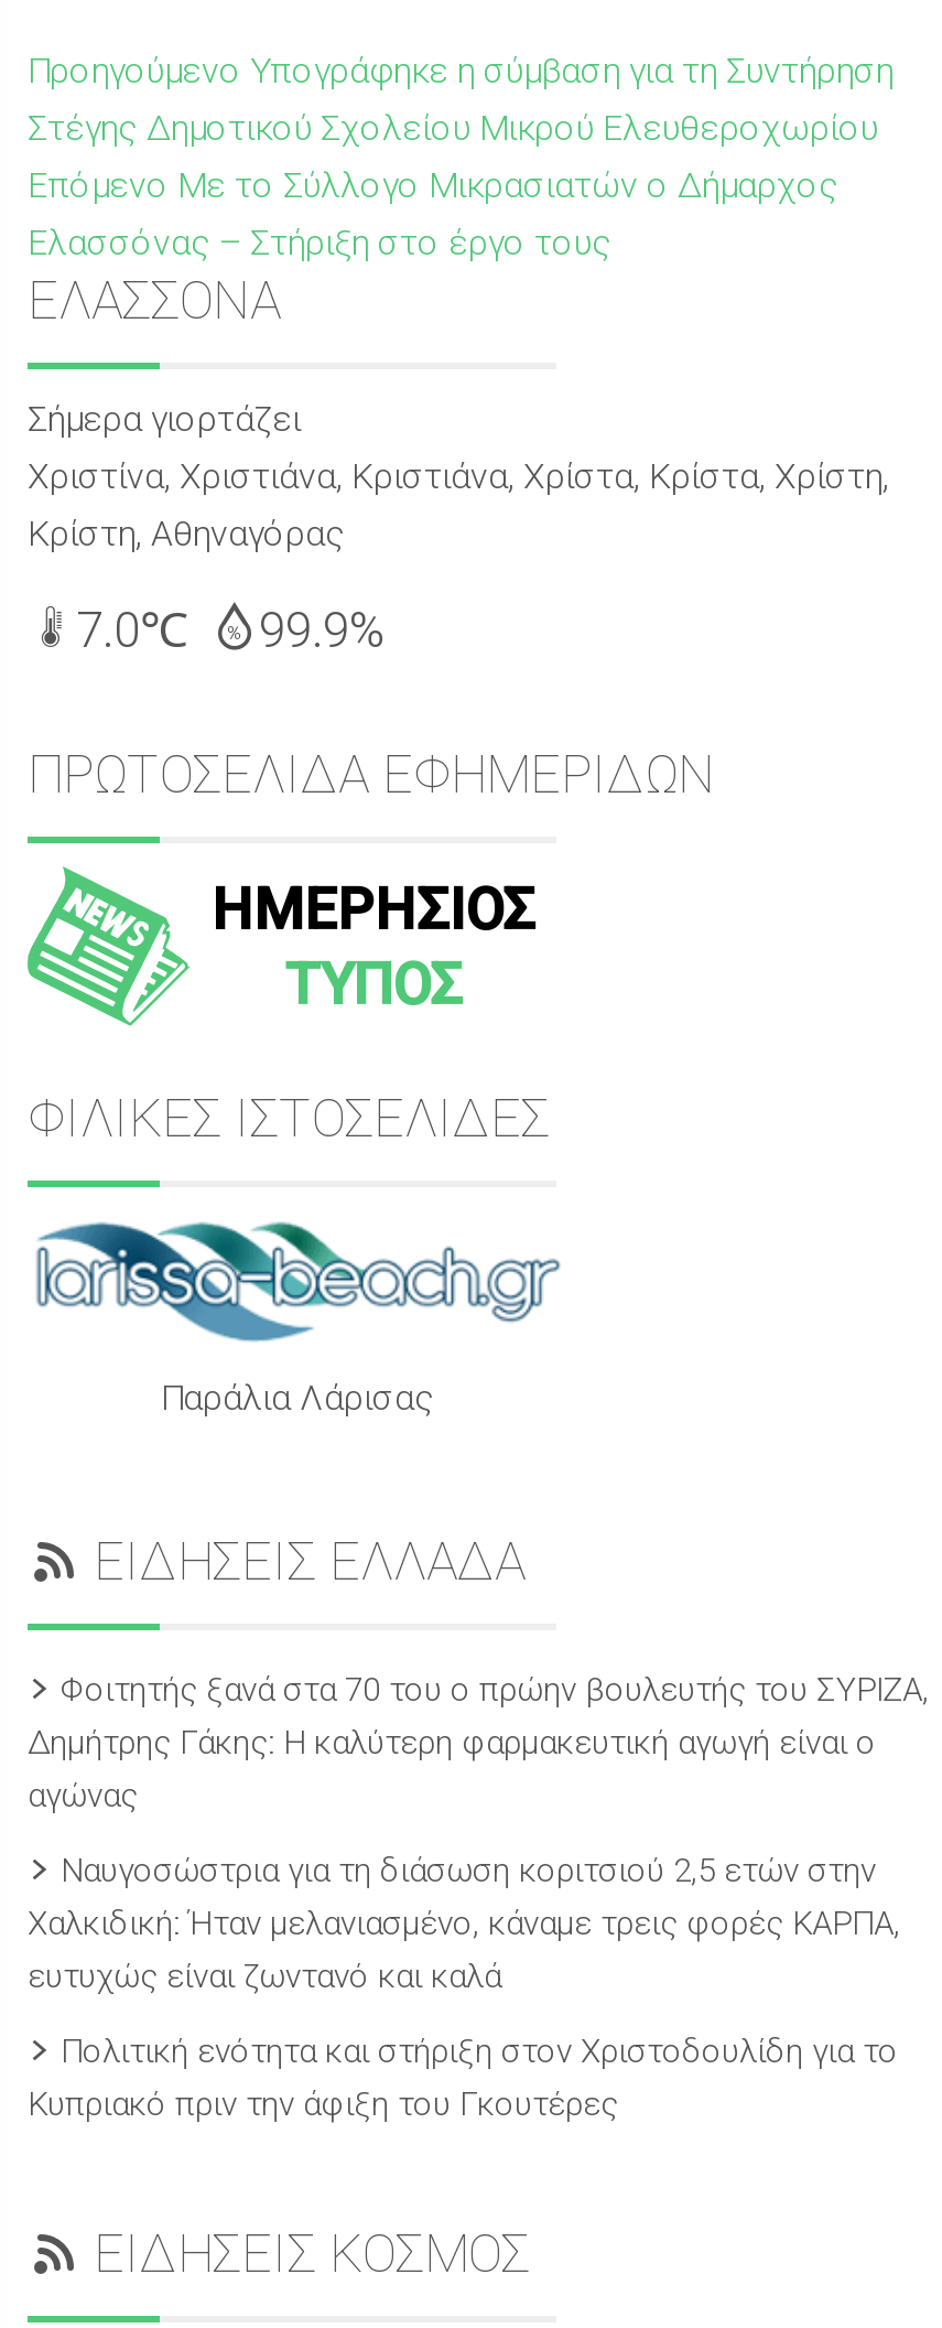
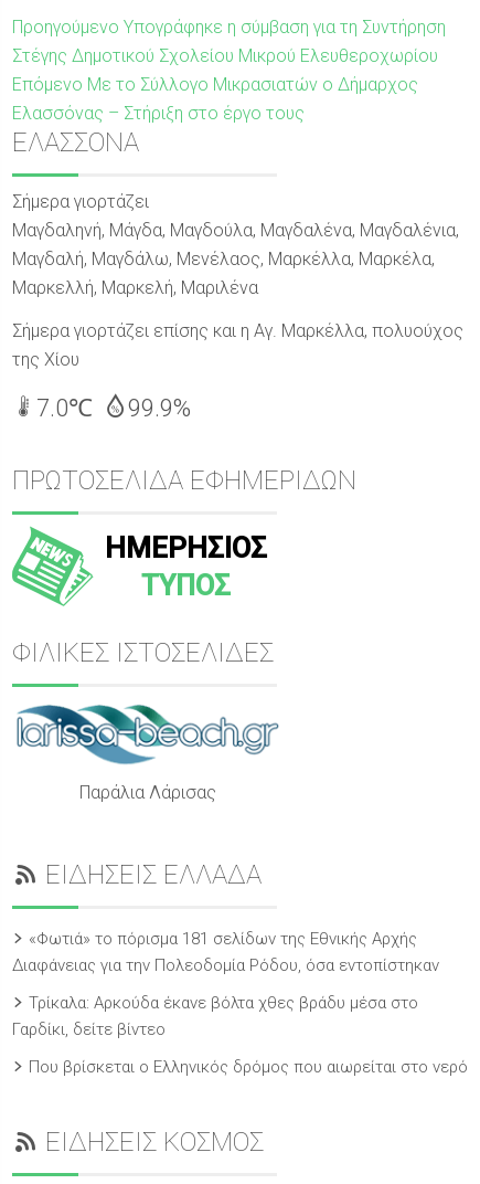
- Χριστίνα, Χριστιάνα, Κριστιάνα, Χρίστα, Κρίστα, Χρίστη,
- Κρίστη, Αθηναγόρας
+ Μαγδαληνή, Μάγδα, Μαγδούλα, Μαγδαλένα, Μαγδαλένια,
+ Μαγδαλή, Μαγδάλω, Μενέλαος, Μαρκέλλα, Μαρκέλα,
+ Μαρκελλή, Μαρκελή, Μαριλένα
+ Σήμερα γιορτάζει επίσης και η Αγ. Μαρκέλλα, πολυούχος
+ της Χίου

moved down: [image] | 7.0℃ | 99.9% | ... | Παράλια Λάρισας | ΕΙΔΗΣΕΙΣ ΕΛΛΑΔΑ

- Φοιτητής ξανά στα 70 του ο πρώην βουλευτής του ΣΥΡΙΖΑ,
- Δημήτρης Γάκης: Η καλύτερη φαρμακευτική αγωγή είναι ο
- αγώνας
+ «Φωτιά» το πόρισμα 181 σελίδων της Εθνικής Αρχής
+ Διαφάνειας για την Πολεοδομία Ρόδου, όσα εντοπίστηκαν

- Ναυγοσώστρια για τη διάσωση κοριτσιού 2,5 ετών στην
- Χαλκιδική: Ήταν μελανιασμένο, κάναμε τρεις φορές ΚΑΡΠΑ,
- ευτυχώς είναι ζωντανό και καλά
+ Τρίκαλα: Αρκούδα έκανε βόλτα χθες βράδυ μέσα στο
+ Γαρδίκι, δείτε βίντεο

- Πολιτική ενότητα και στήριξη στον Χριστοδουλίδη για το
- Κυπριακό πριν την άφιξη του Γκουτέρες
+ Που βρίσκεται ο Ελληνικός δρόμος που αιωρείται στο νερό
